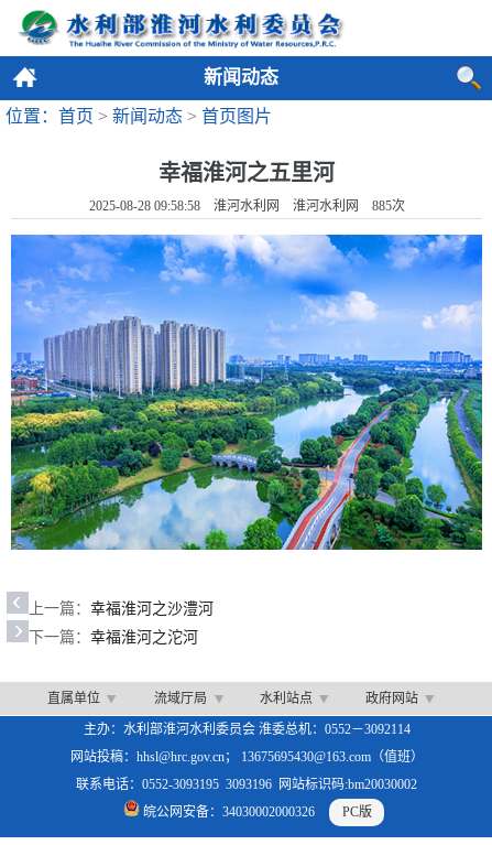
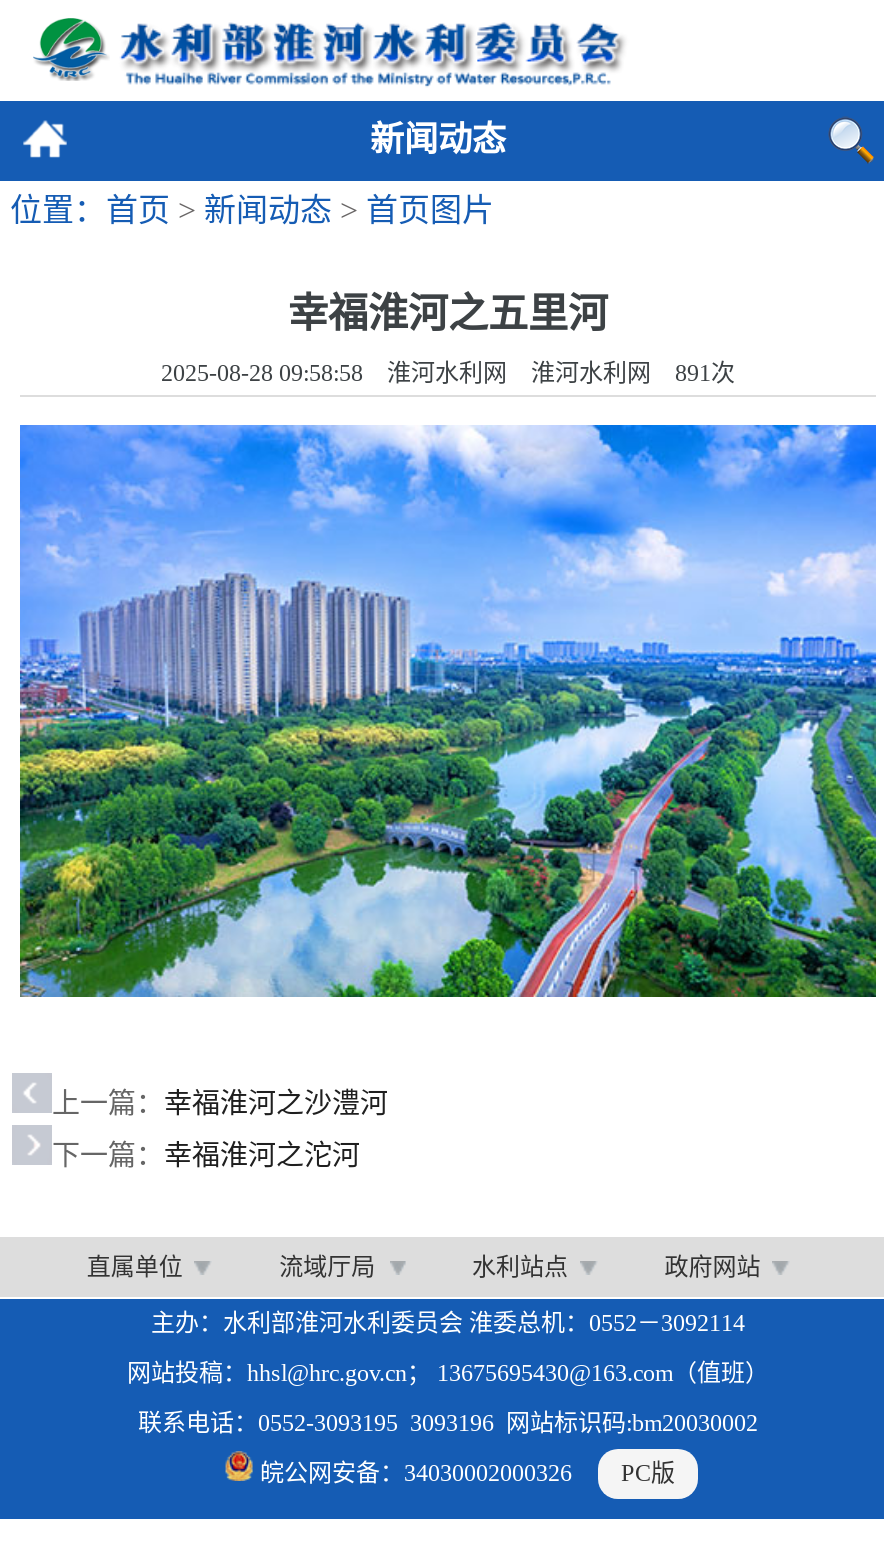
- 2025-08-28 09:58:58 淮河水利网 淮河水利网885次
+ 2025-08-28 09:58:58 淮河水利网 淮河水利网891次
